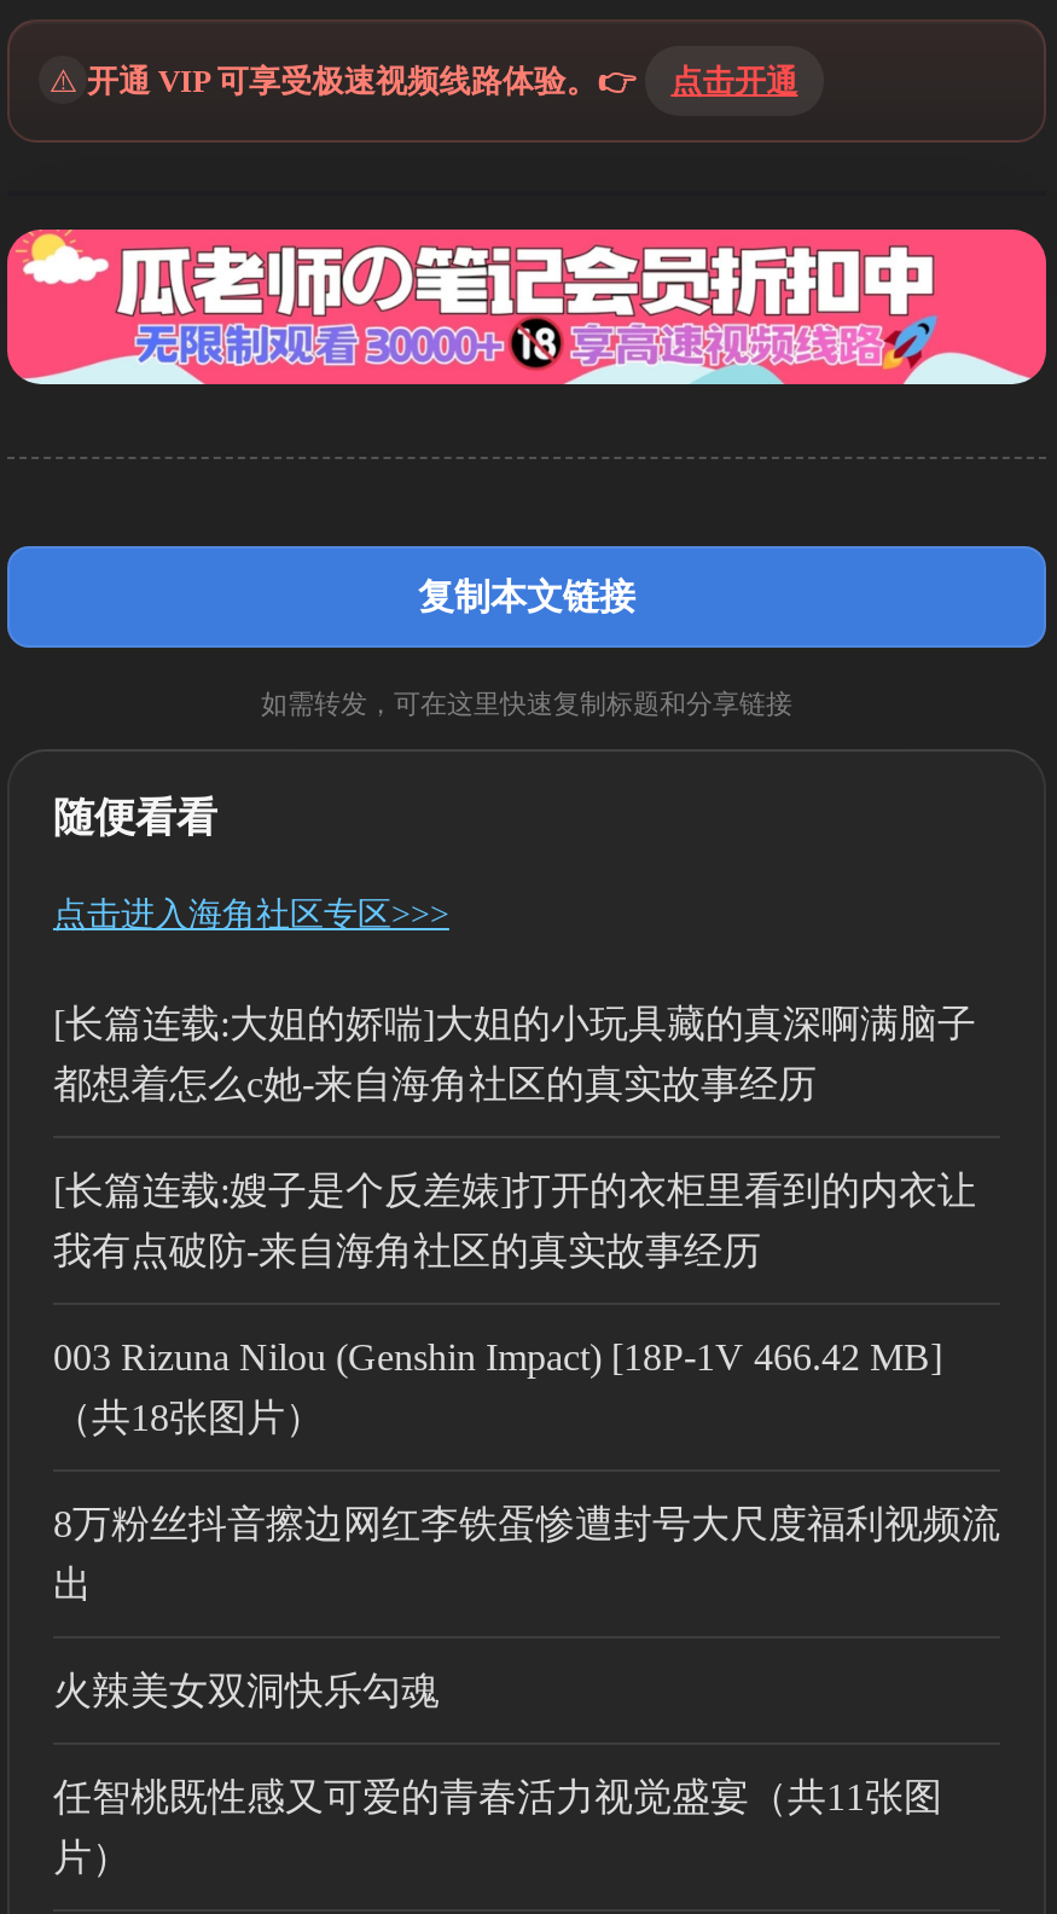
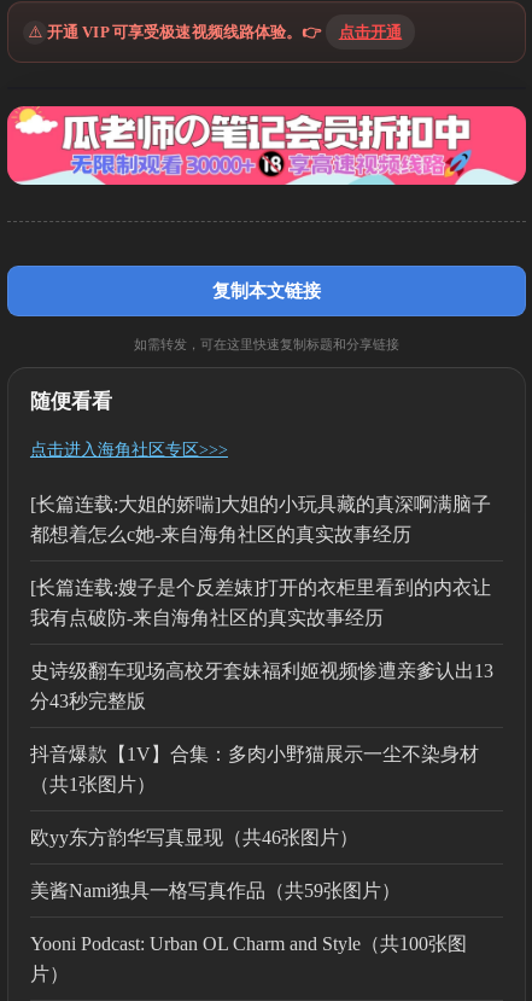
- 003 Rizuna Nilou (Genshin Impact) [18P-1V 466.42 MB]
- （共18张图片）
- 8万粉丝抖音擦边网红李铁蛋惨遭封号大尺度福利视频流
- 出
- 火辣美女双洞快乐勾魂
- 任智桃既性感又可爱的青春活力视觉盛宴（共11张图
+ 史诗级翻车现场高校牙套妹福利姬视频惨遭亲爹认出13
+ 分43秒完整版
+ 抖音爆款【1V】合集：多肉小野猫展示一尘不染身材
+ （共1张图片）
+ 欧yy东方韵华写真显现（共46张图片）
+ 美酱Nami独具一格写真作品（共59张图片）
+ Yooni Podcast: Urban OL Charm and Style（共100张图
